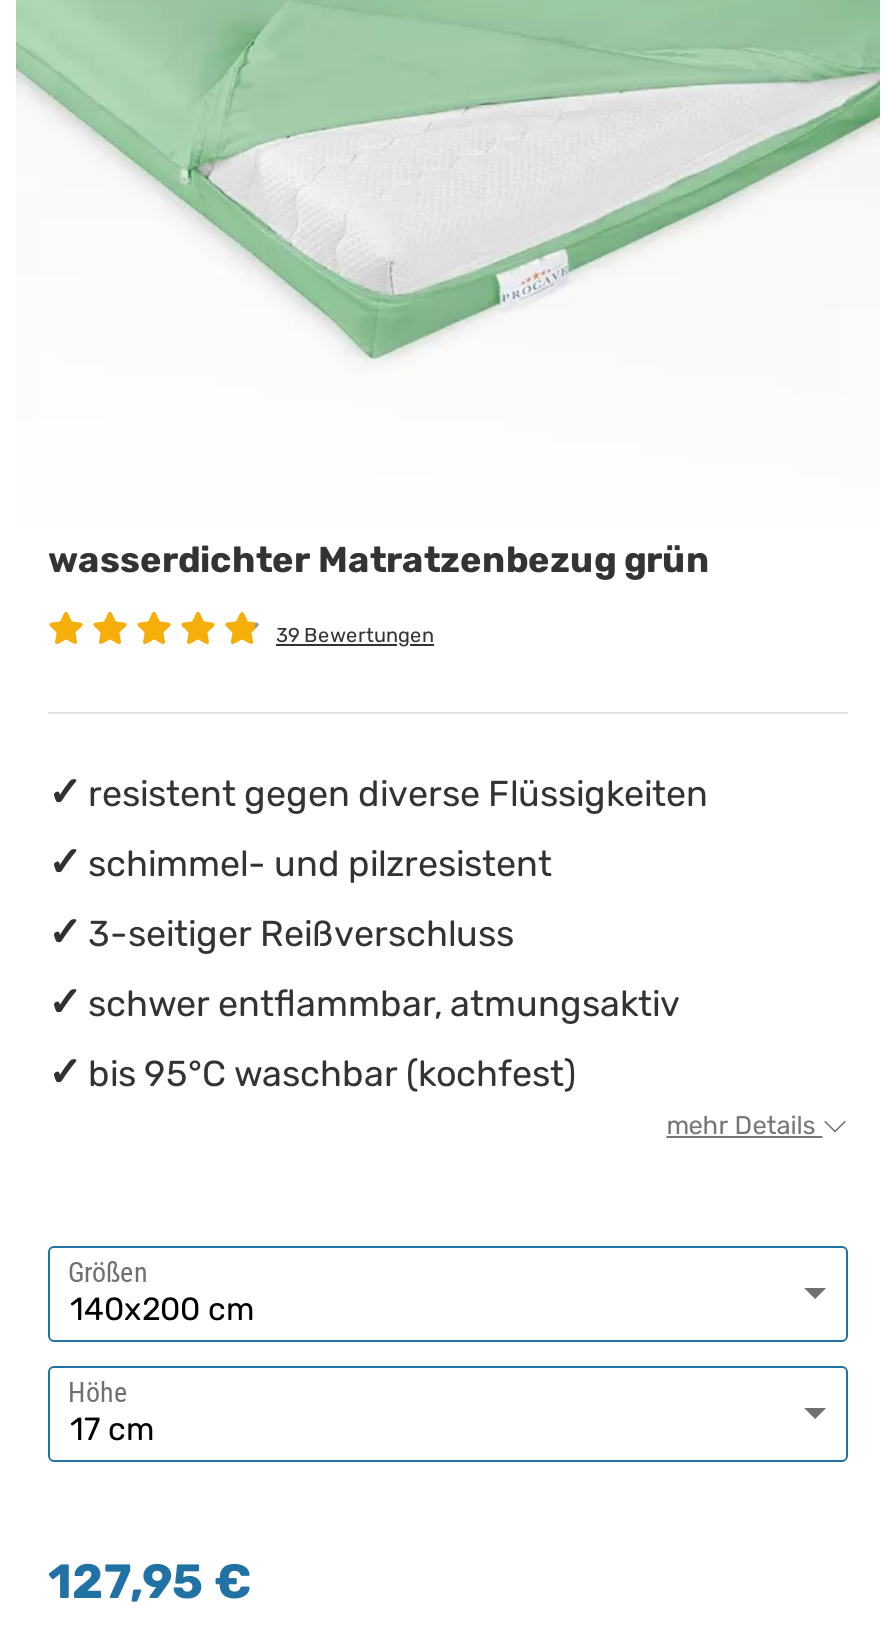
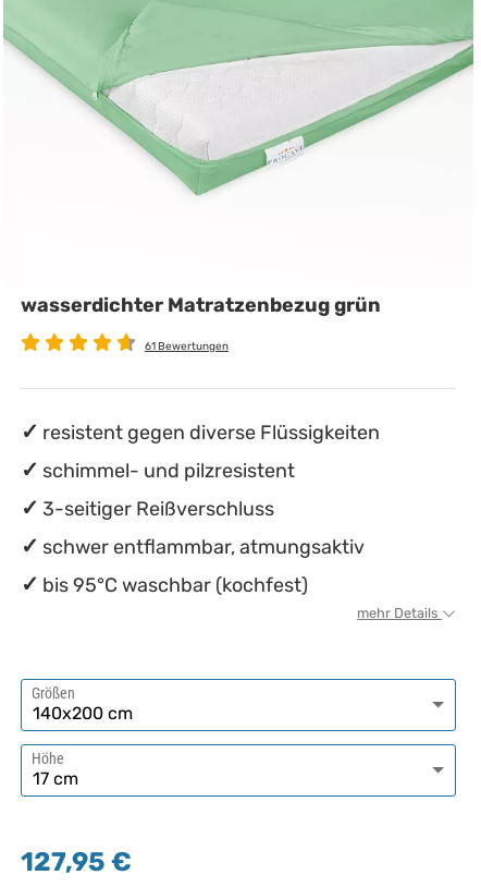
- 39 Bewertungen
+ 61 Bewertungen
